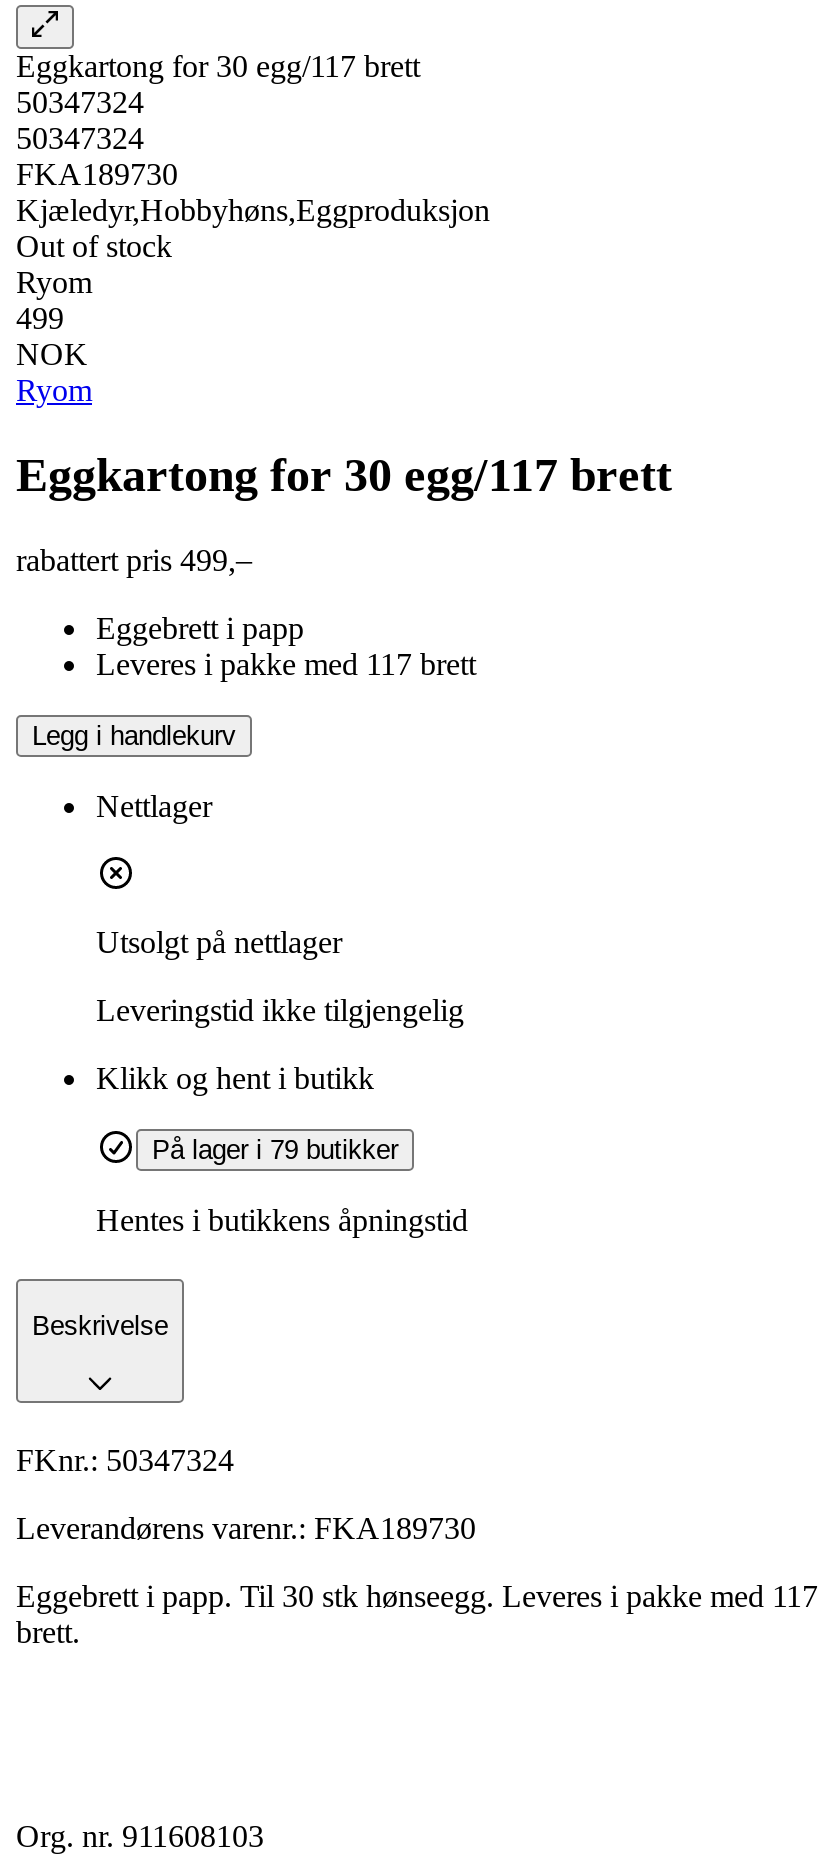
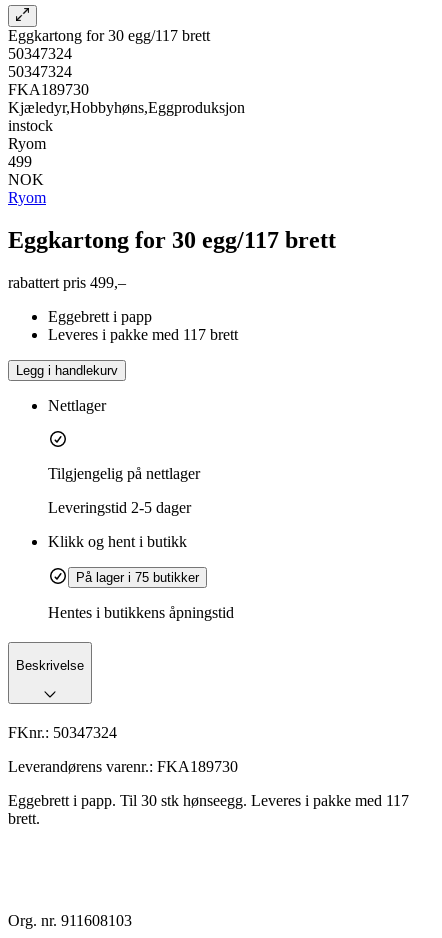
- Out of stock
+ instock

- Utsolgt på nettlager
+ Tilgjengelig på nettlager

- Leveringstid ikke tilgjengelig
+ Leveringstid 2-5 dager

- På lager i 79 butikker
+ På lager i 75 butikker
